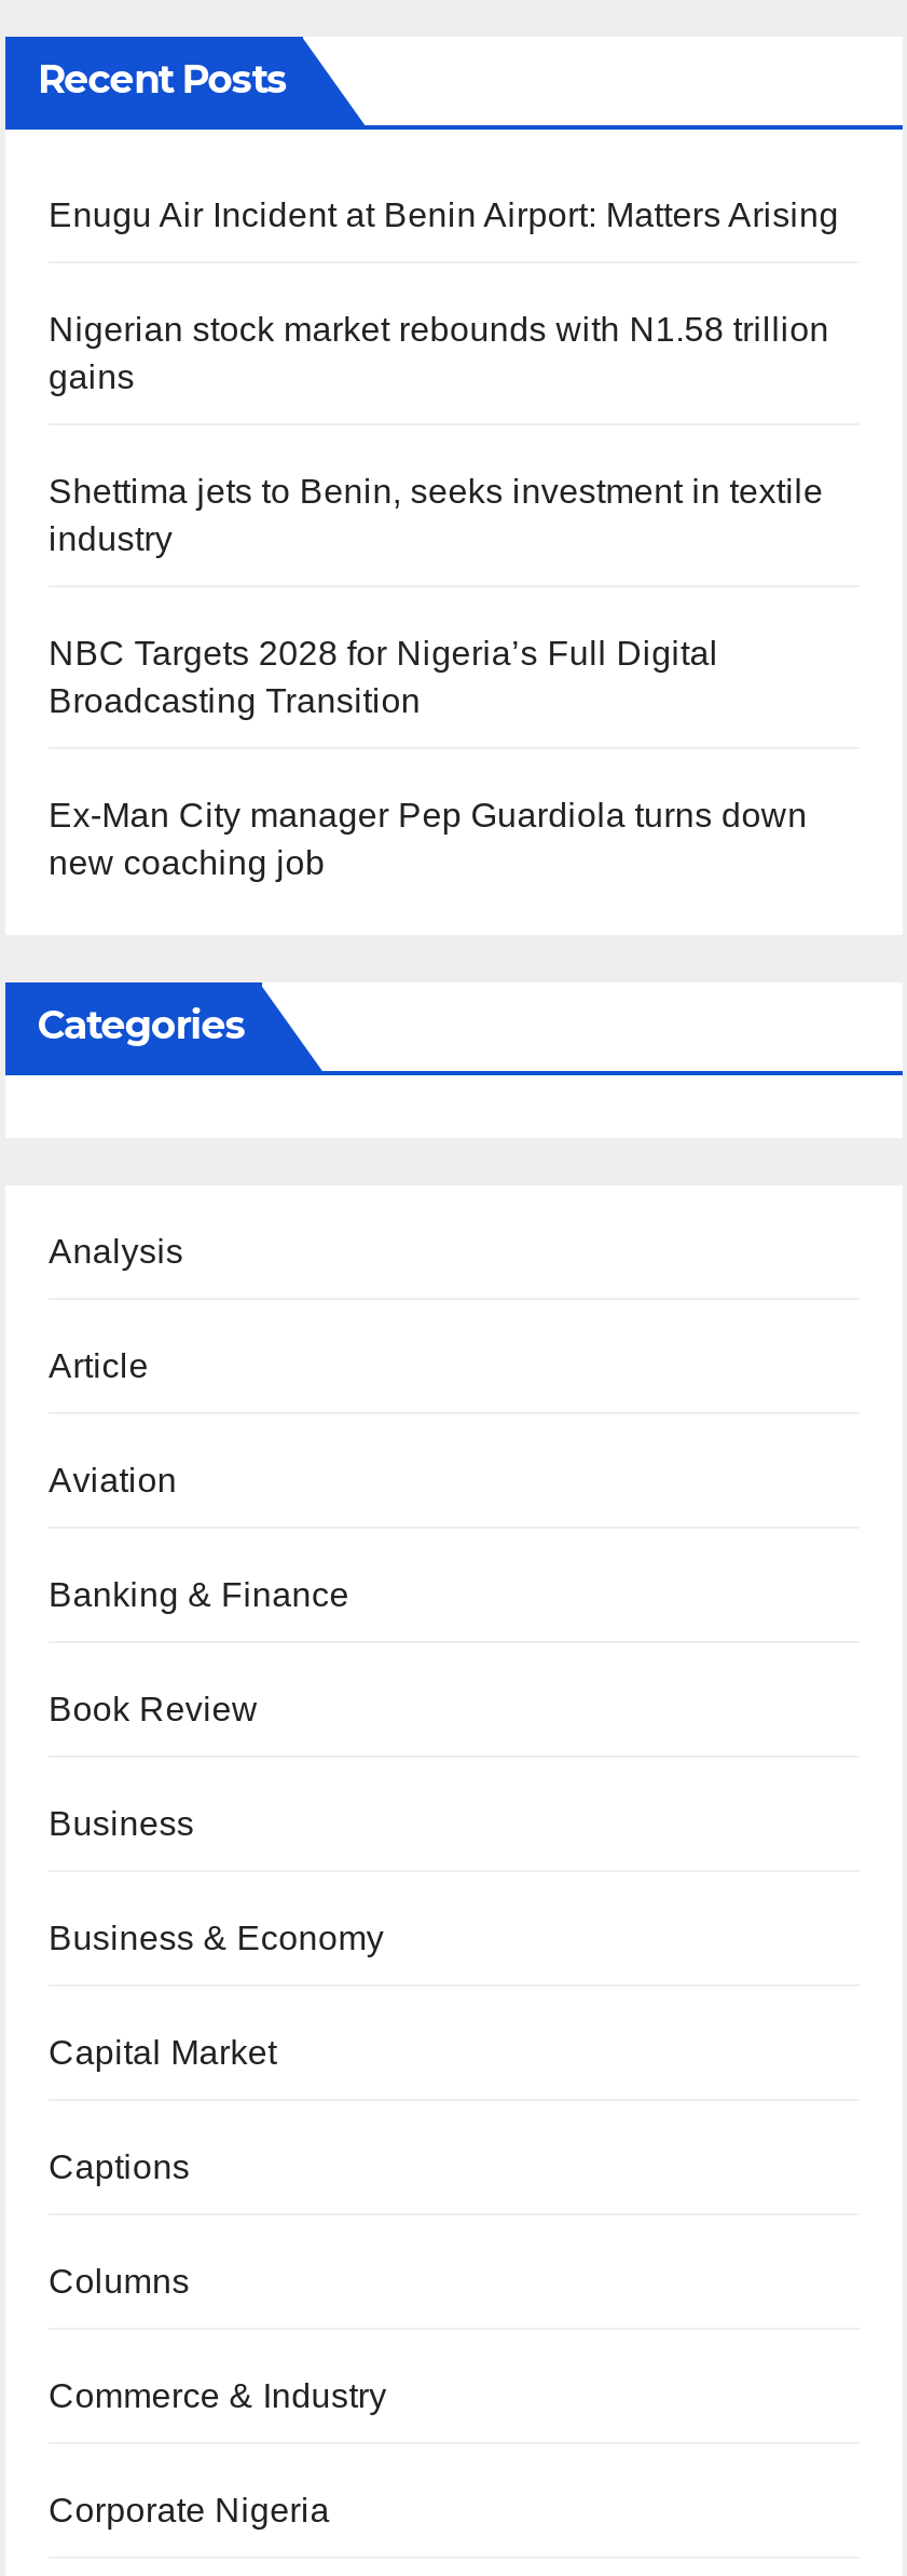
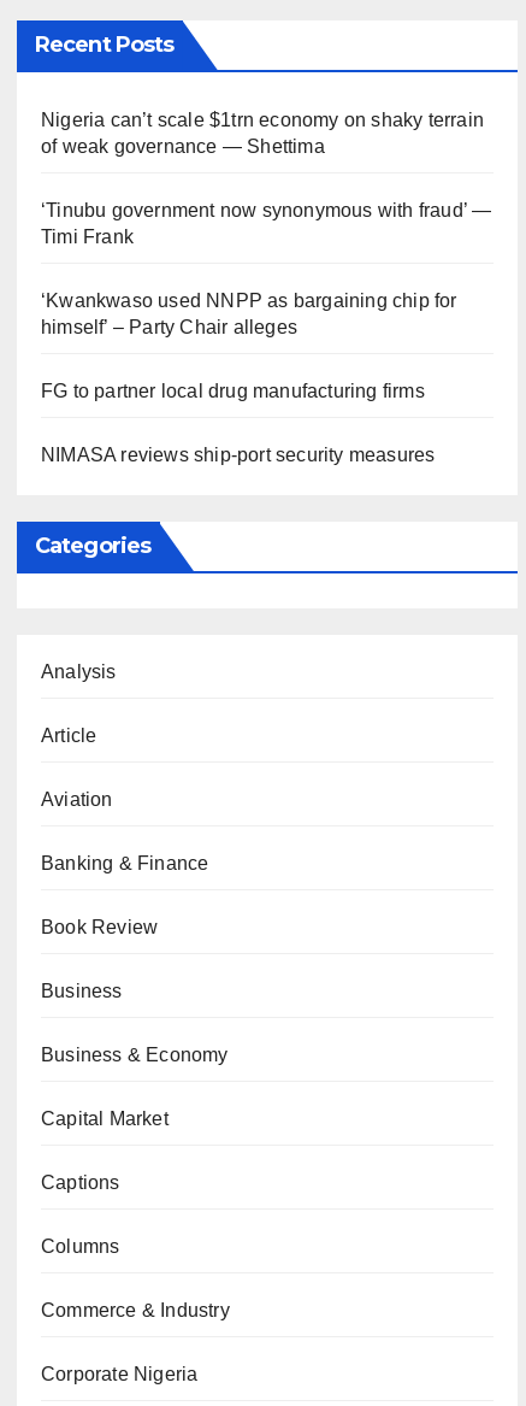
- Enugu Air Incident at Benin Airport: Matters Arising
+ Nigeria can’t scale $1trn economy on shaky terrain
+ of weak governance — Shettima

- Nigerian stock market rebounds with N1.58 trillion
- gains
+ ‘Tinubu government now synonymous with fraud’ —
+ Timi Frank

- Shettima jets to Benin, seeks investment in textile
- industry
+ ‘Kwankwaso used NNPP as bargaining chip for
+ himself’ – Party Chair alleges

- NBC Targets 2028 for Nigeria’s Full Digital
- Broadcasting Transition
+ FG to partner local drug manufacturing firms

- Ex-Man City manager Pep Guardiola turns down
- new coaching job
+ NIMASA reviews ship-port security measures
